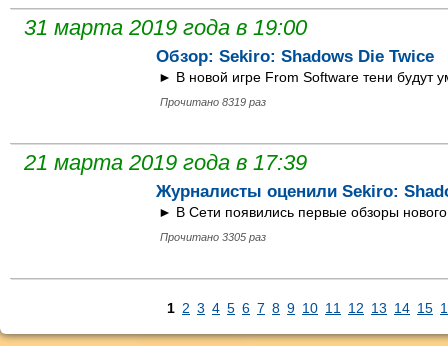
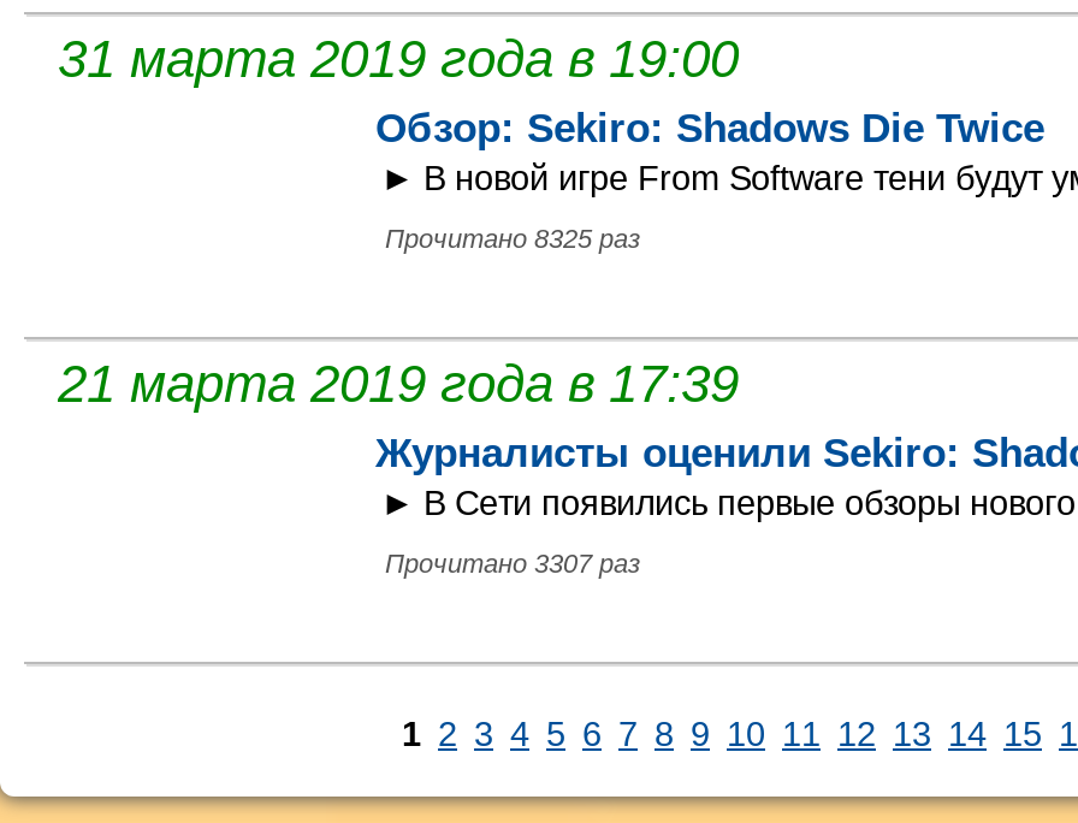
- Прочитано 8319 раз
+ Прочитано 8325 раз

- Прочитано 3305 раз
+ Прочитано 3307 раз
